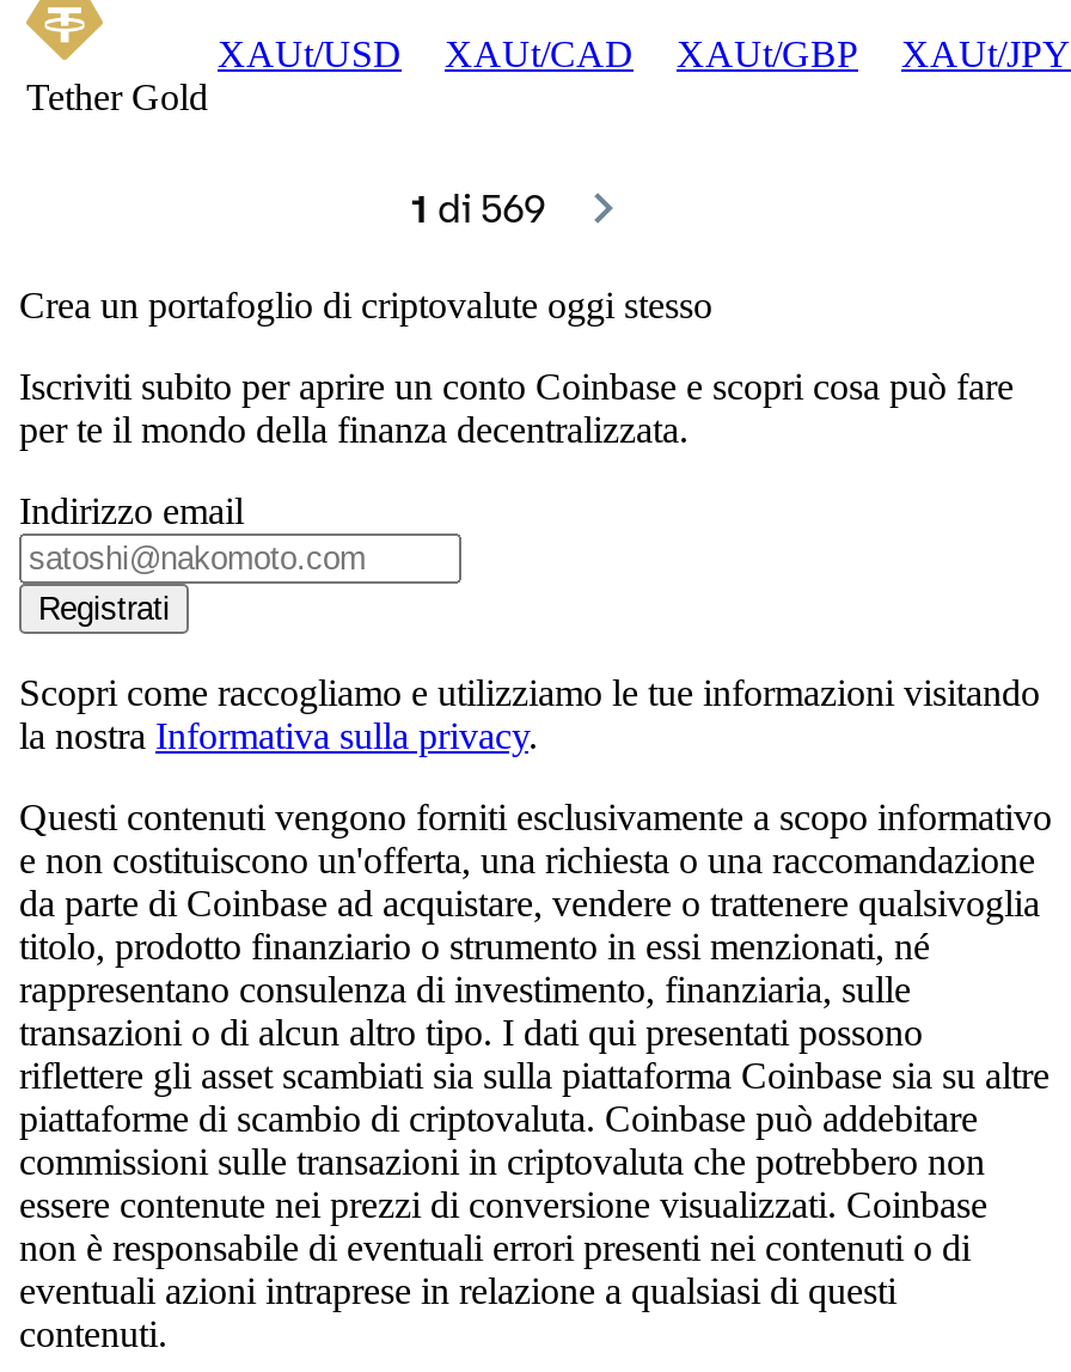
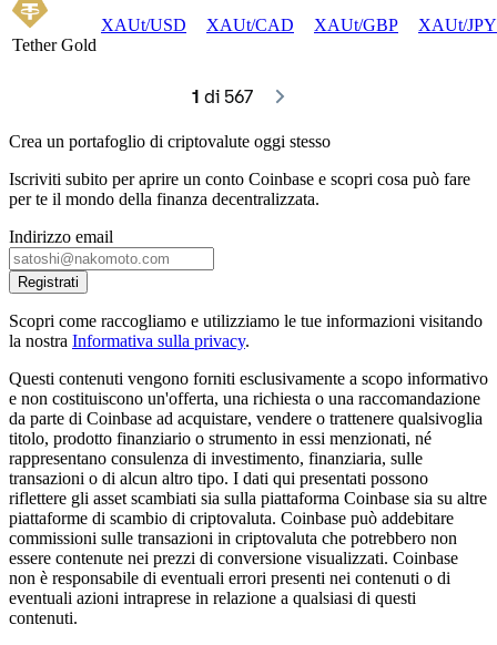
- 1 di 569
+ 1 di 567
